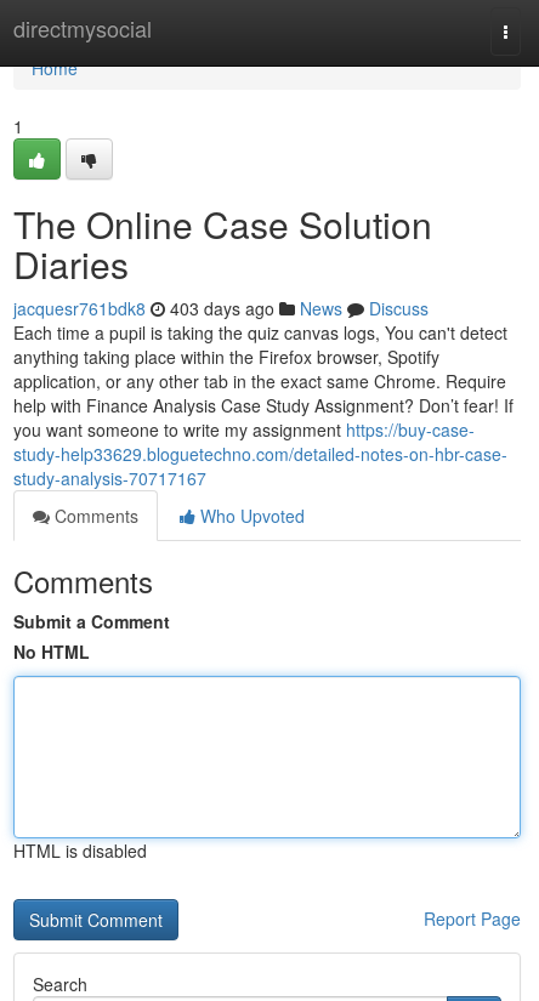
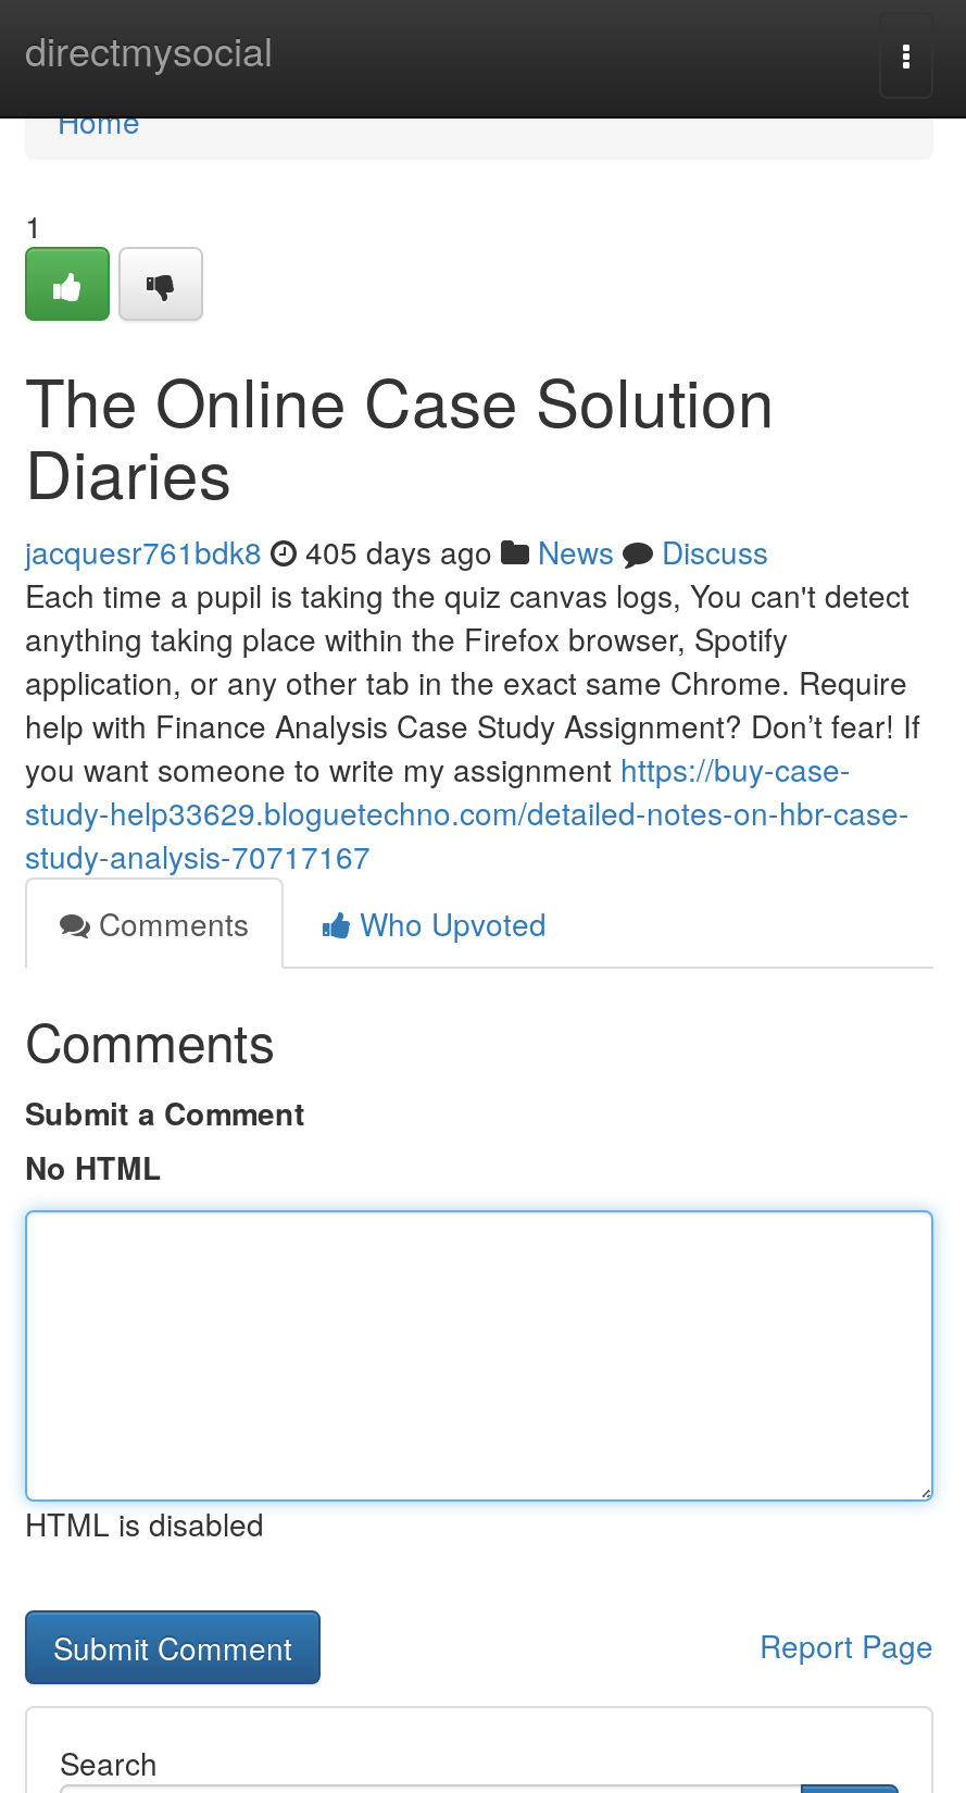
- jacquesr761bdk8 403 days ago News Discuss
+ jacquesr761bdk8 405 days ago News Discuss
